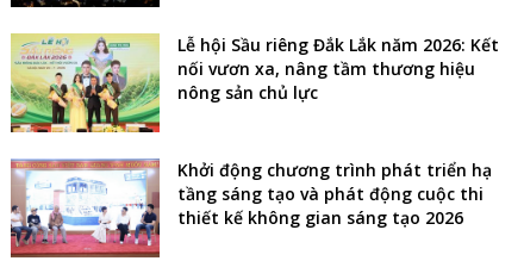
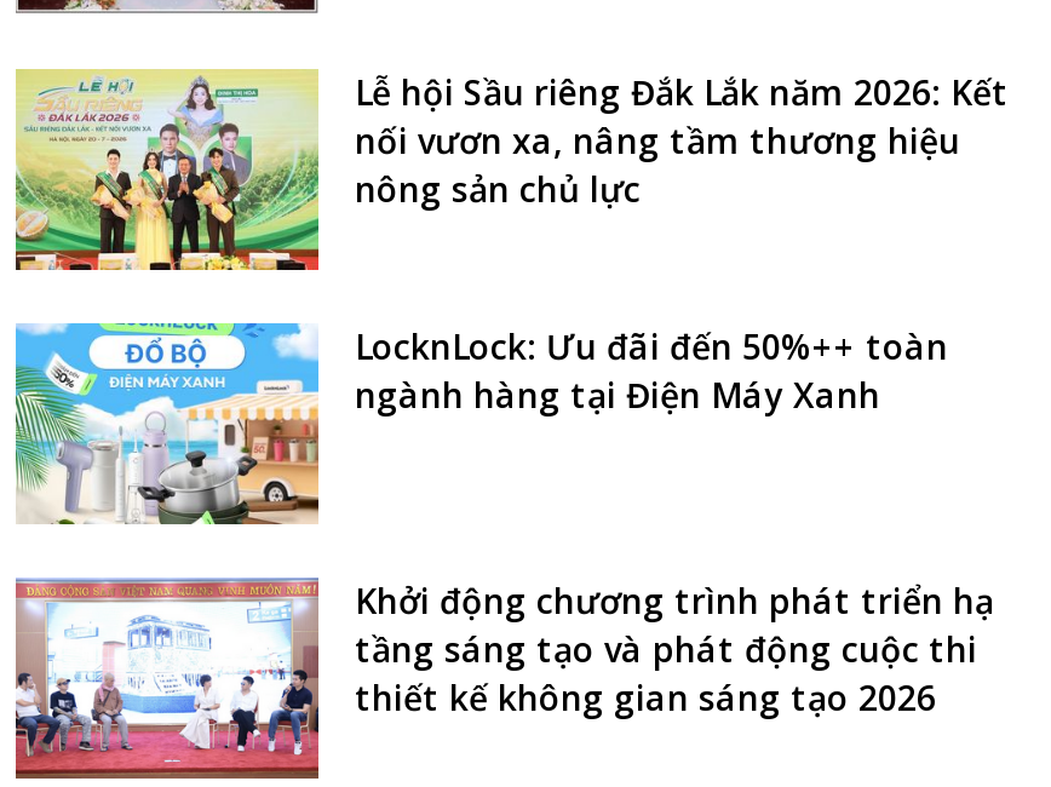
+ [image]
+ LocknLock: Ưu đãi đến 50%++ toàn
+ ngành hàng tại Điện Máy Xanh
